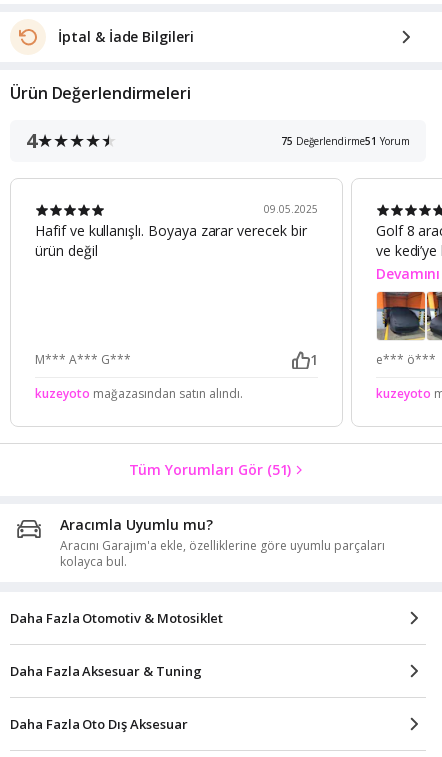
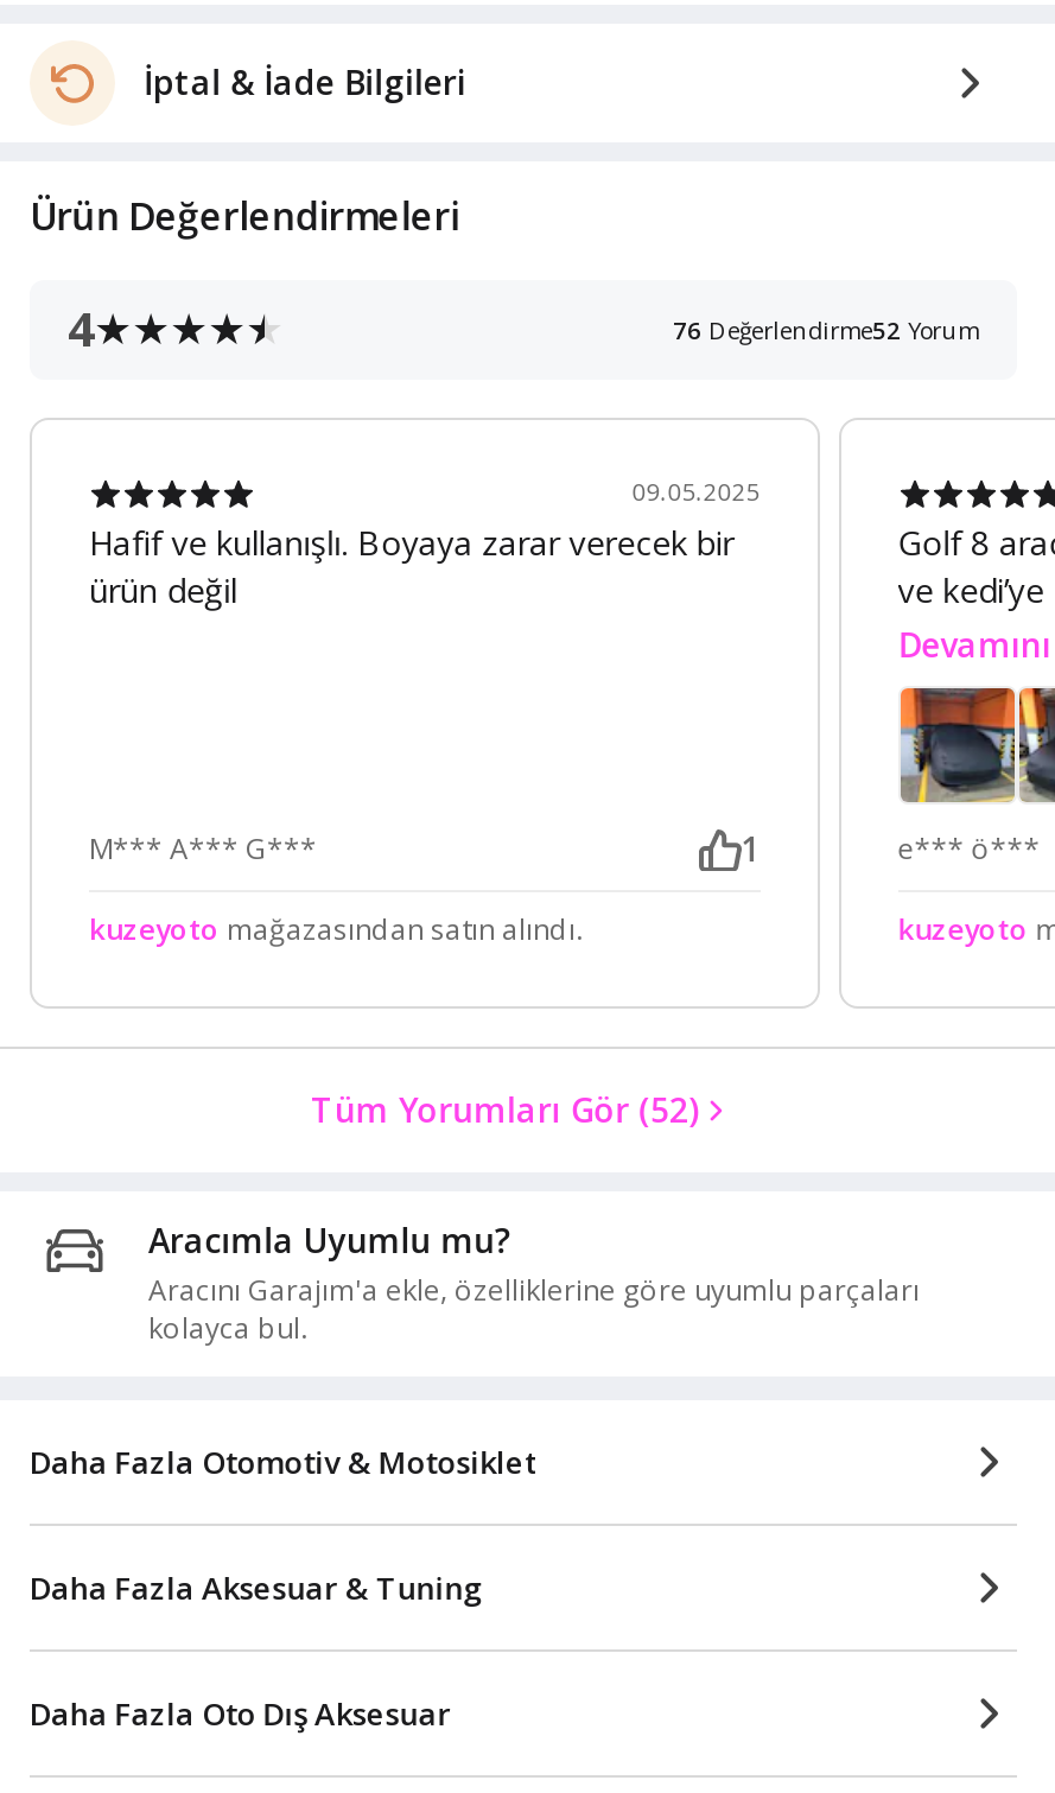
- 75 Değerlendirme51 Yorum
+ 76 Değerlendirme52 Yorum

- Tüm Yorumları Gör (51)
+ Tüm Yorumları Gör (52)
